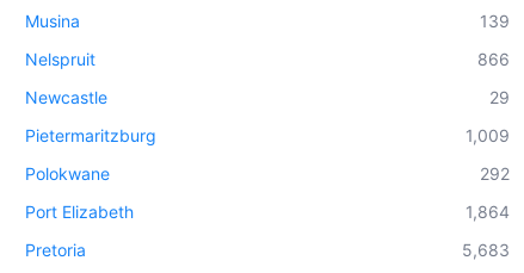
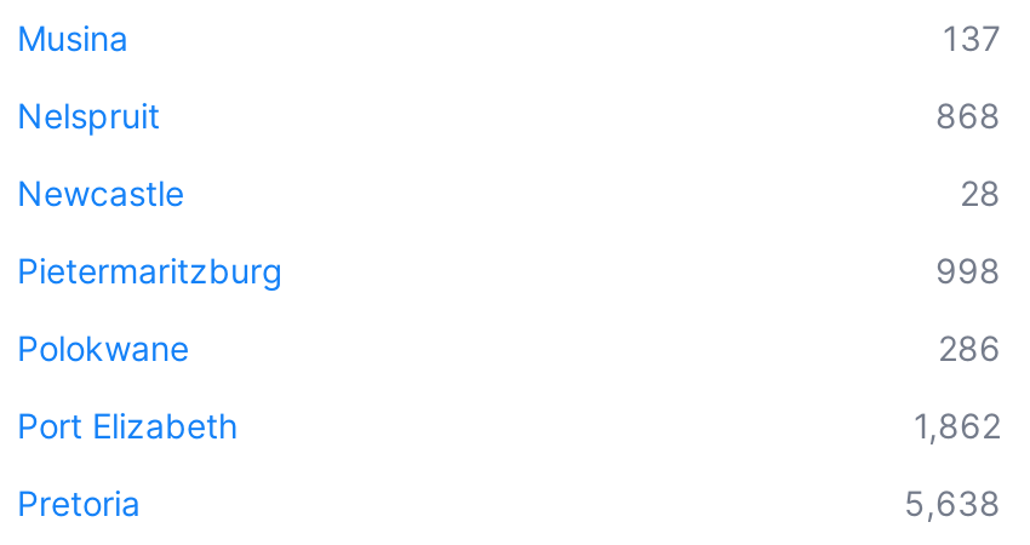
- 139
+ 137

- 866
+ 868

- 29
+ 28

- 1,009
+ 998

- 292
+ 286

- 1,864
+ 1,862

- 5,683
+ 5,638
